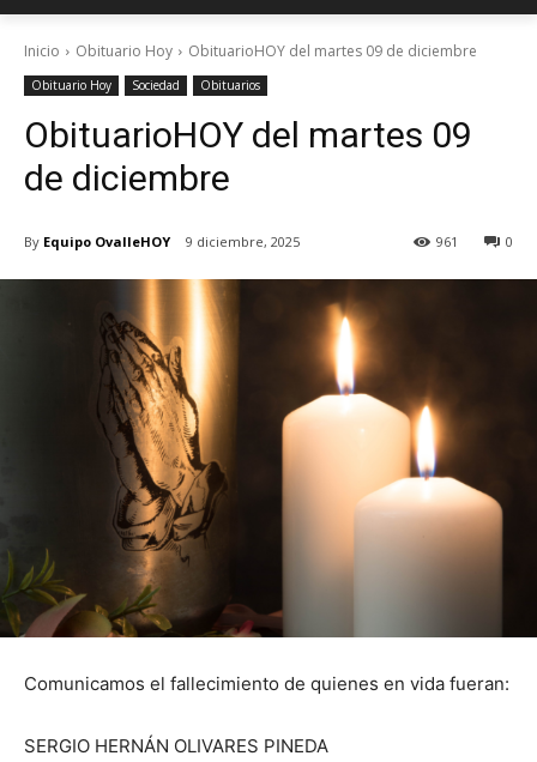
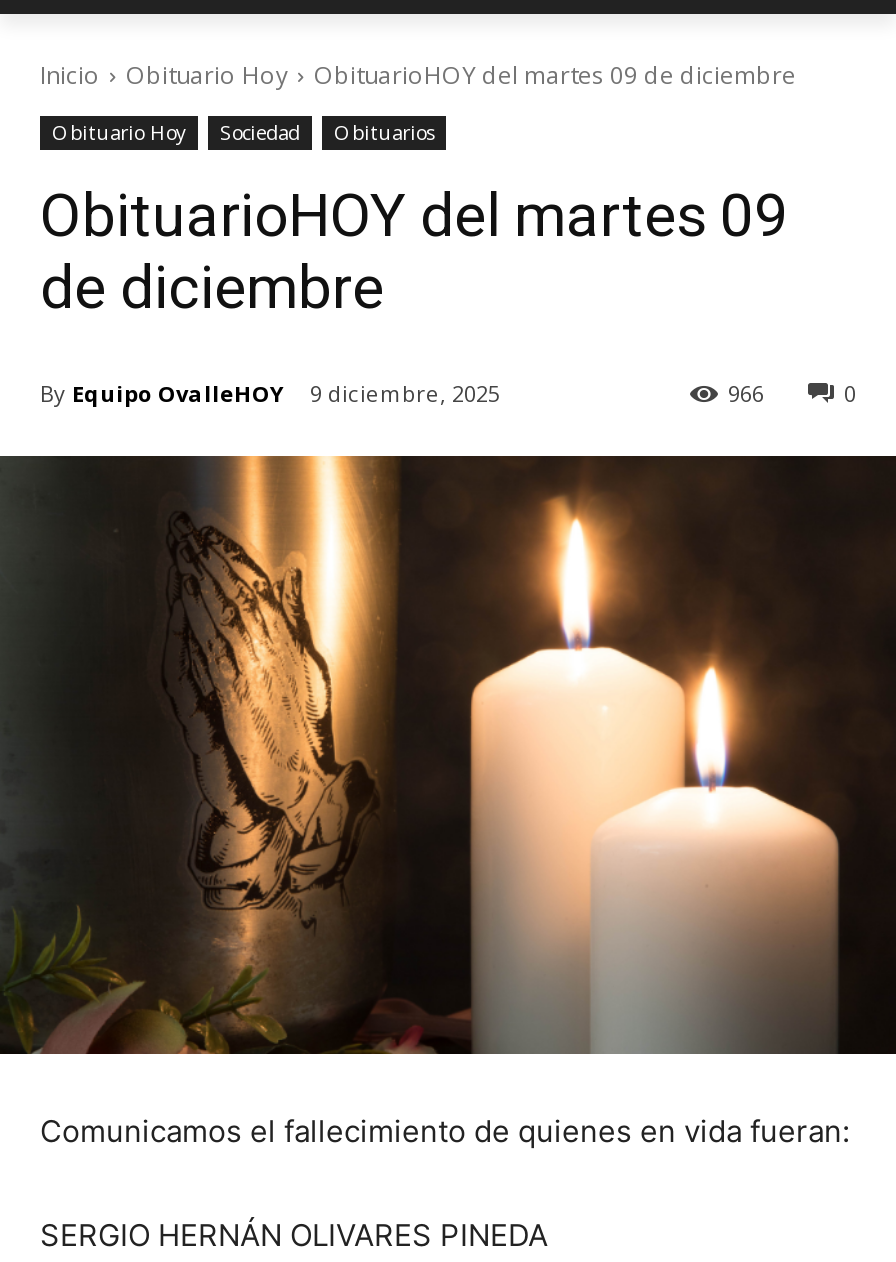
- 961
+ 966
